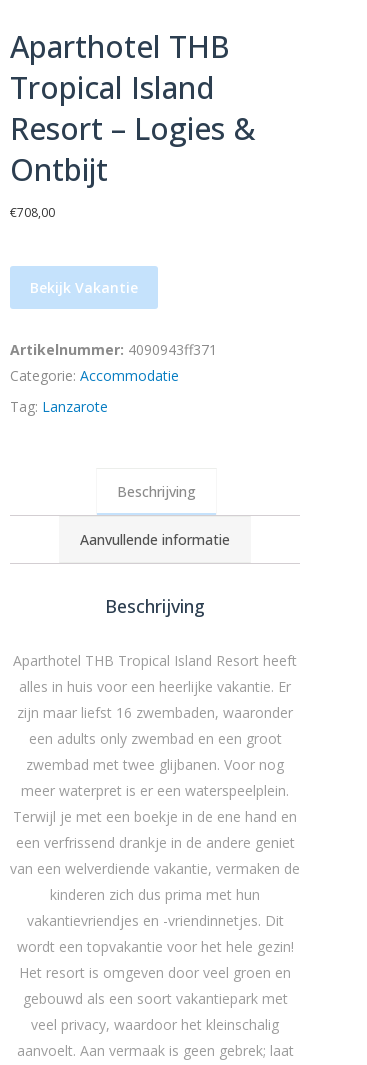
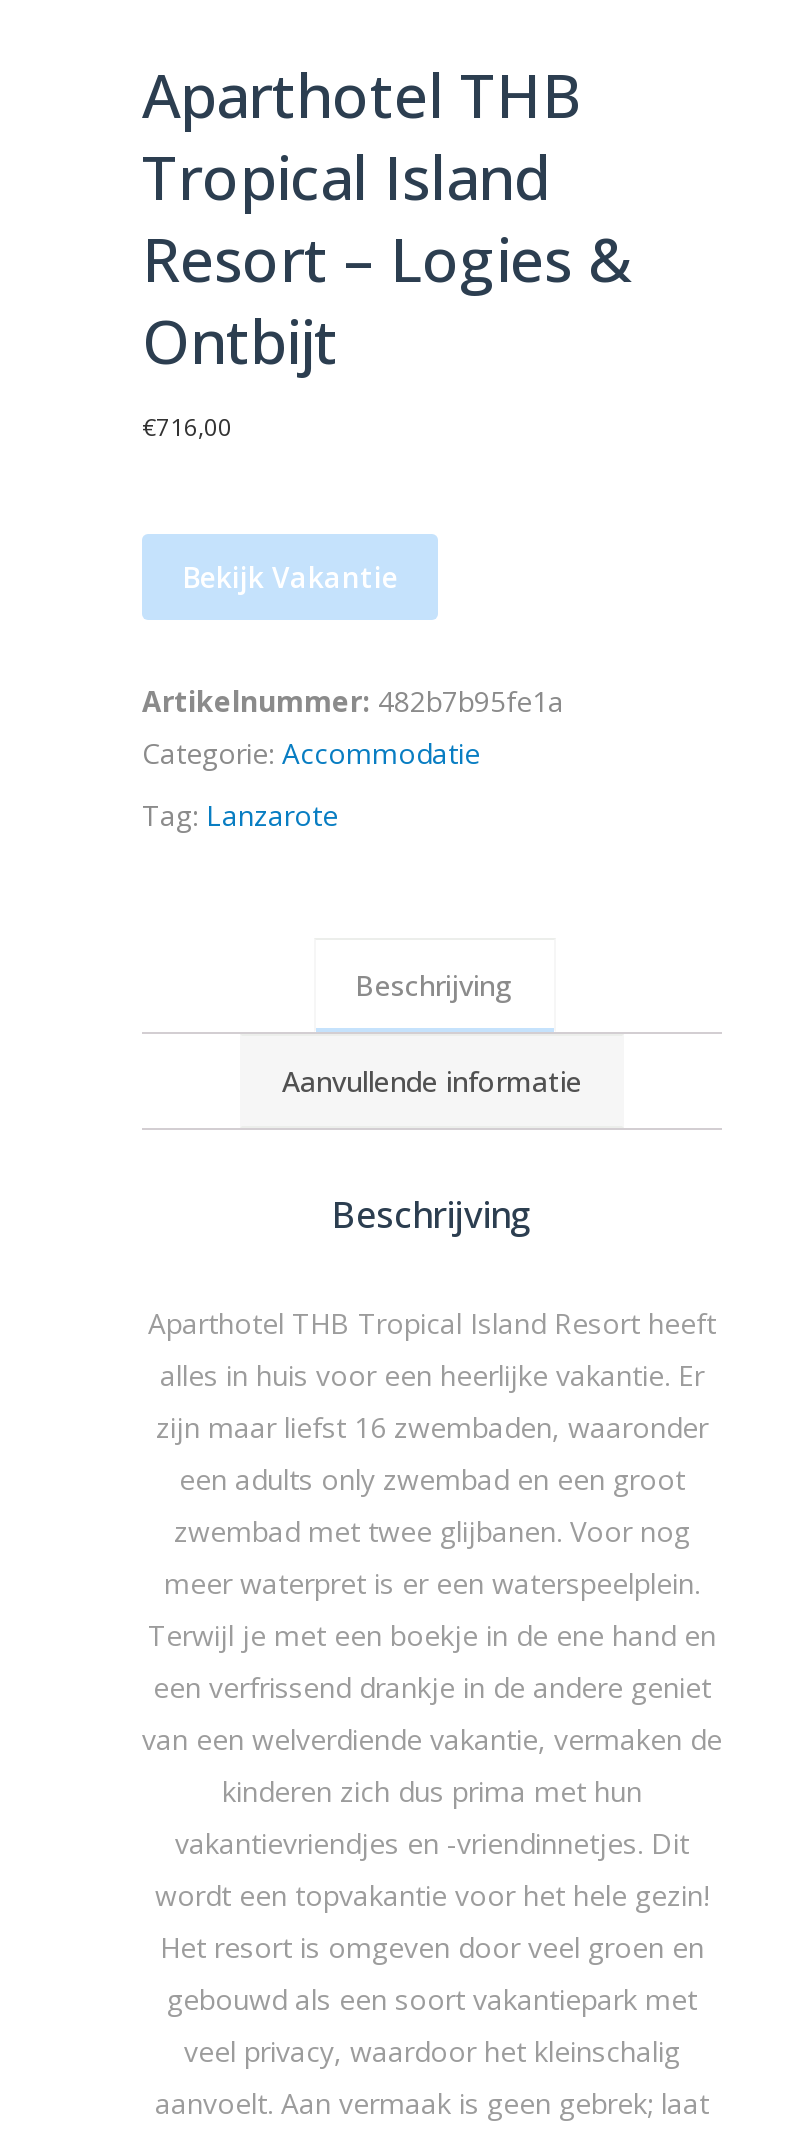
- €708,00
+ €716,00

- Artikelnummer: 4090943ff371
+ Artikelnummer: 482b7b95fe1a
